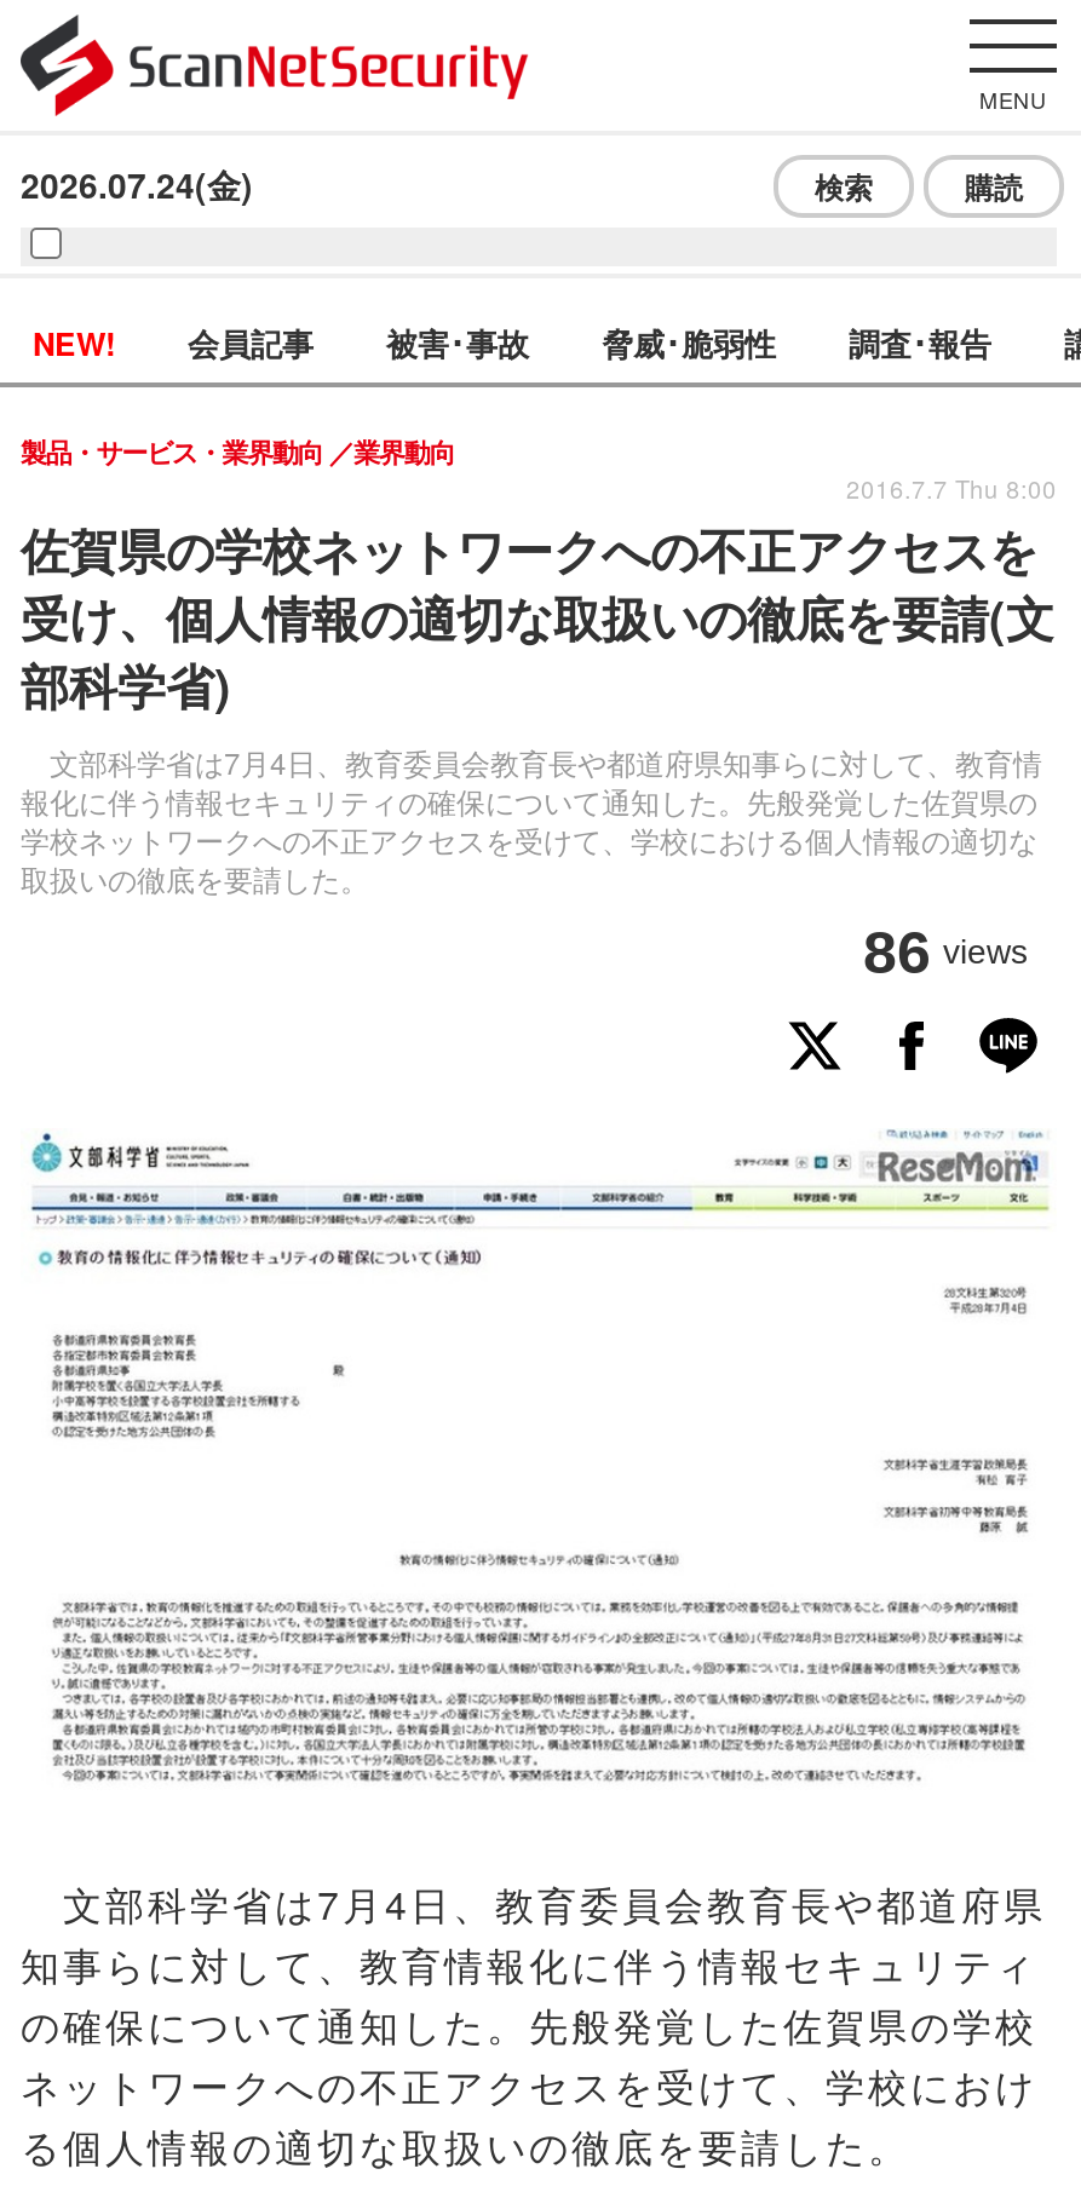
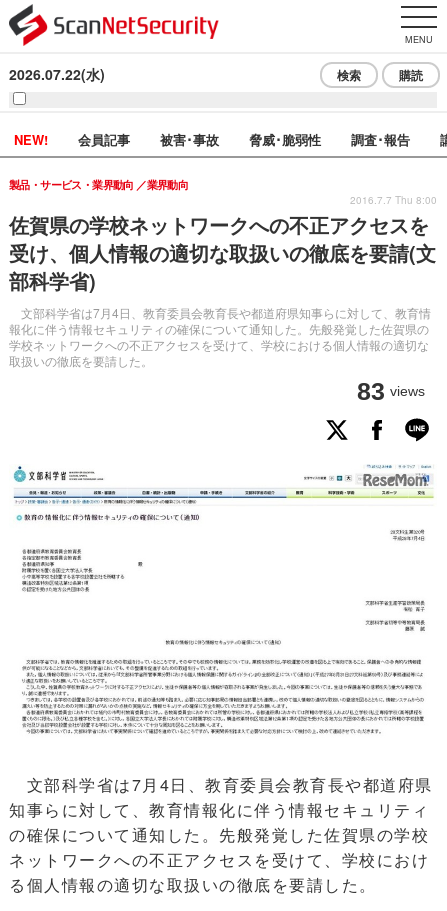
- 2026.07.24(金)
+ 2026.07.22(水)

- 86 views
+ 83 views
